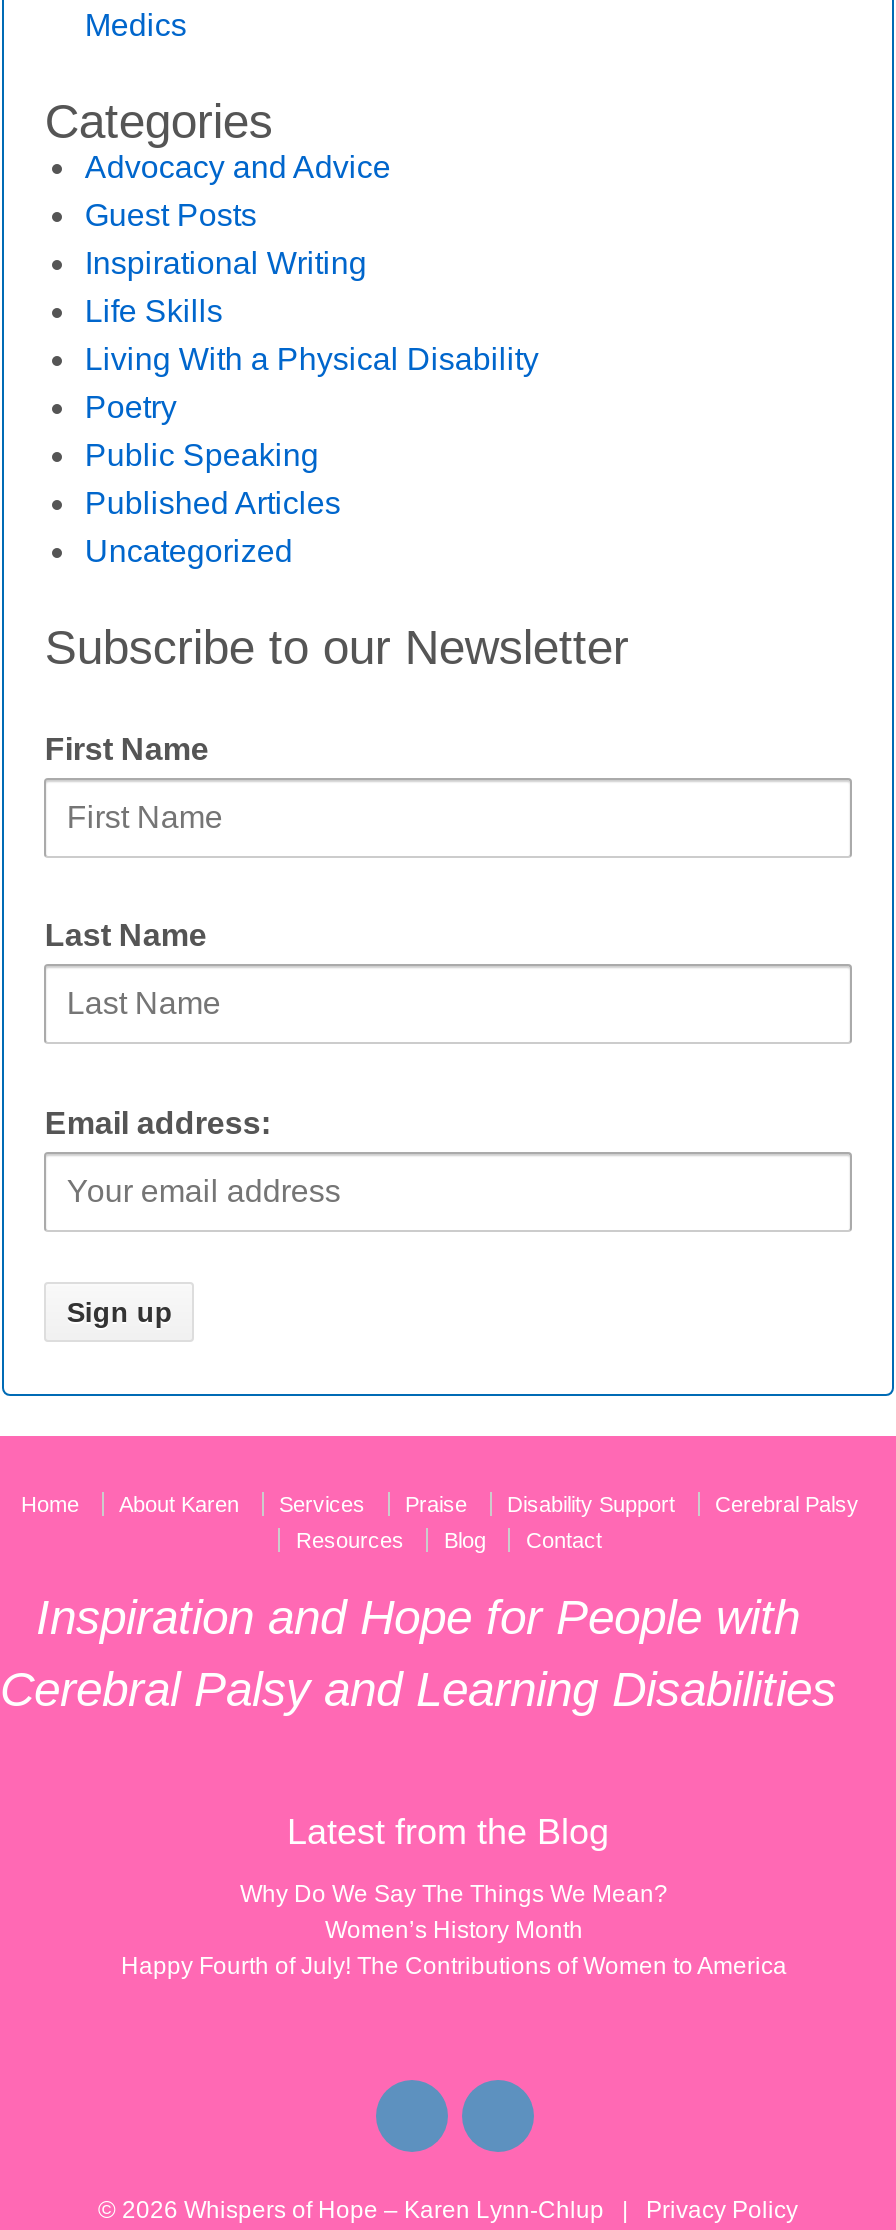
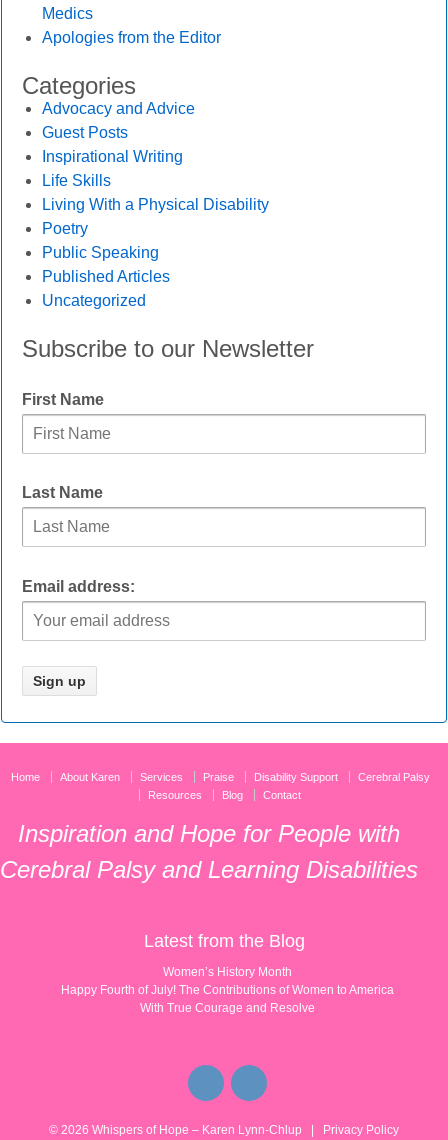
+ Apologies from the Editor

- Why Do We Say The Things We Mean?

+ With True Courage and Resolve
